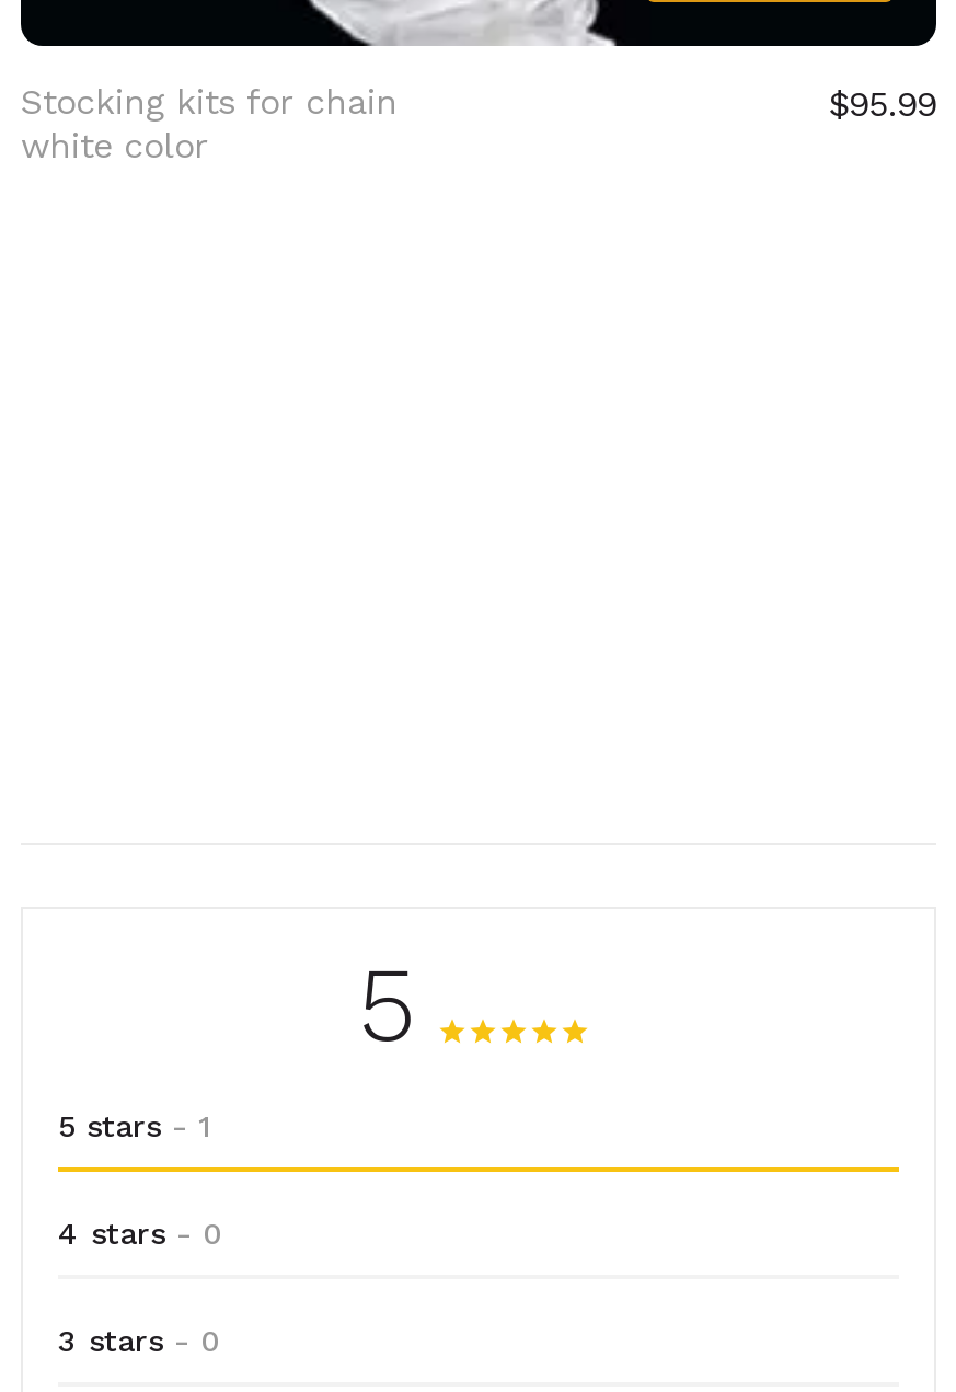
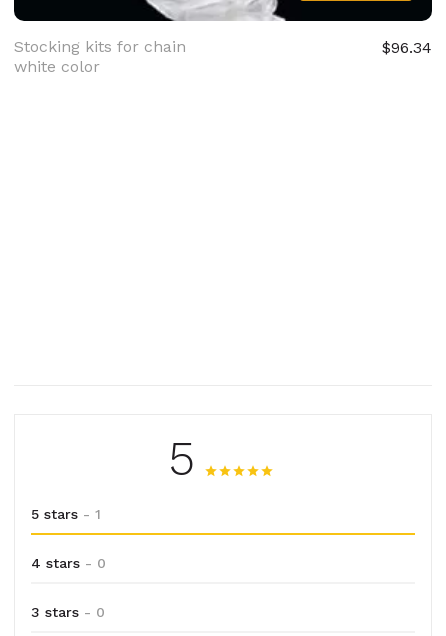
- $95.99
+ $96.34
